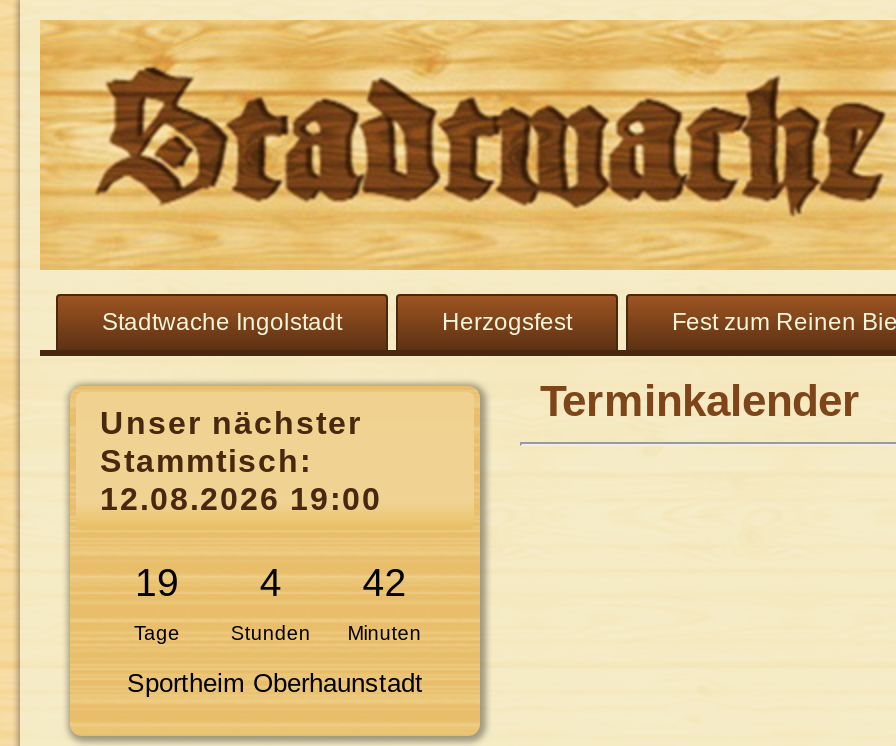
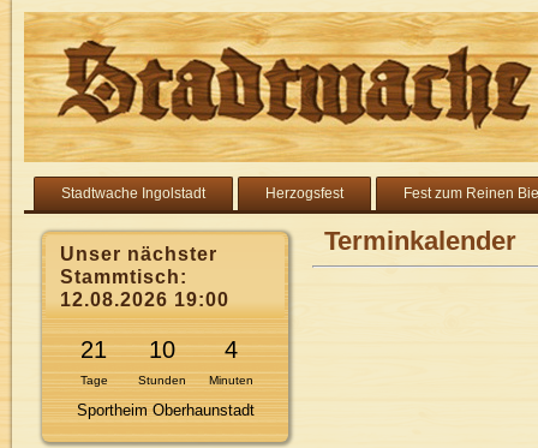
- 19
+ 21

- 4
+ 10

- 42
+ 4
